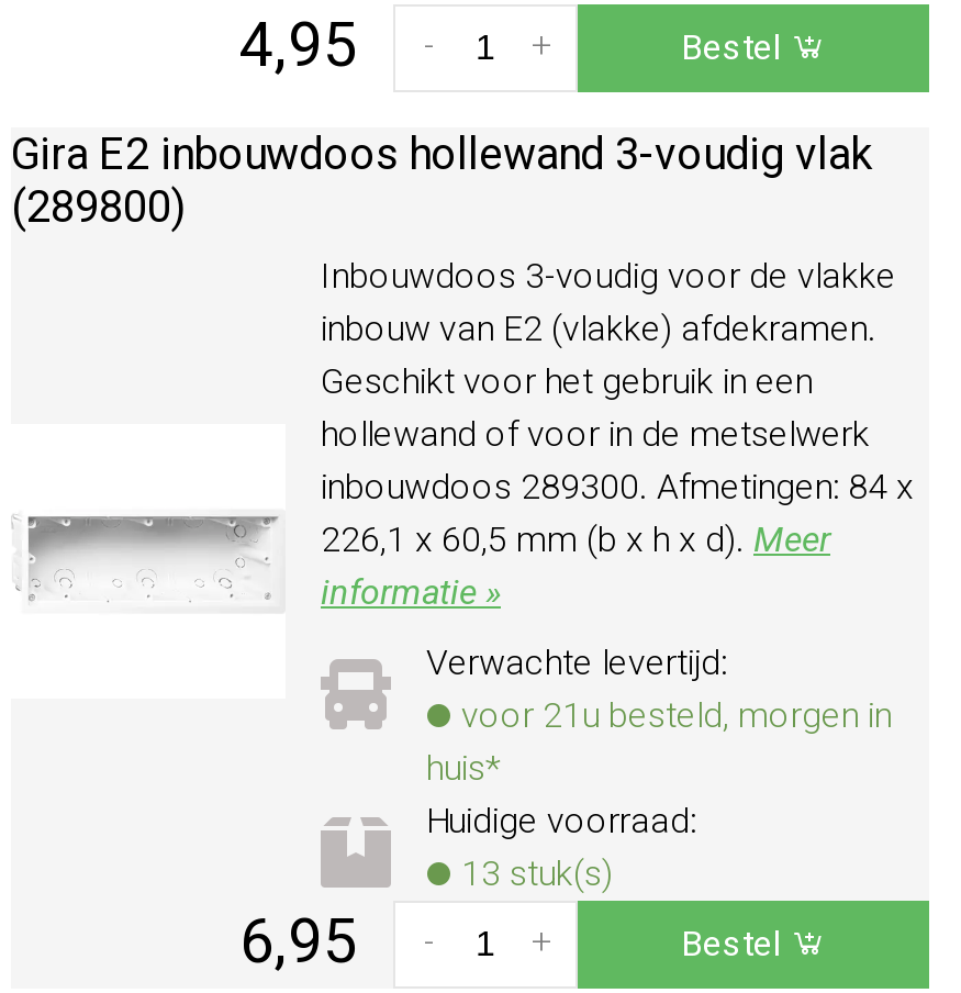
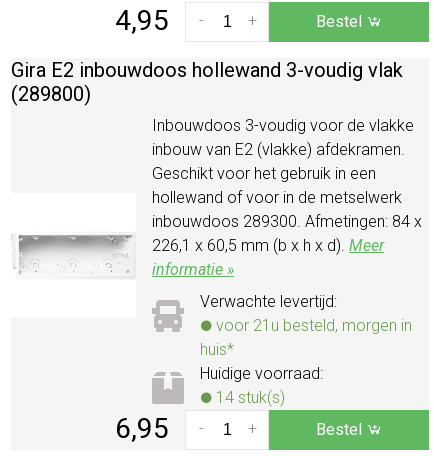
- 13 stuk(s)
+ 14 stuk(s)
